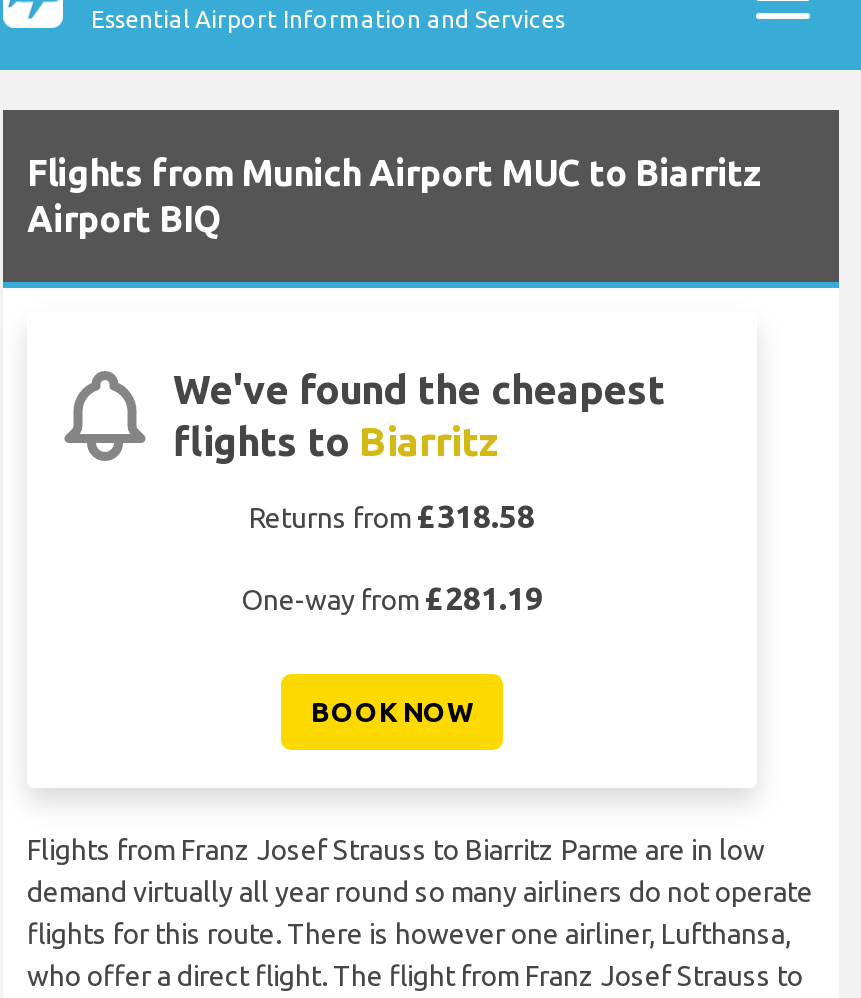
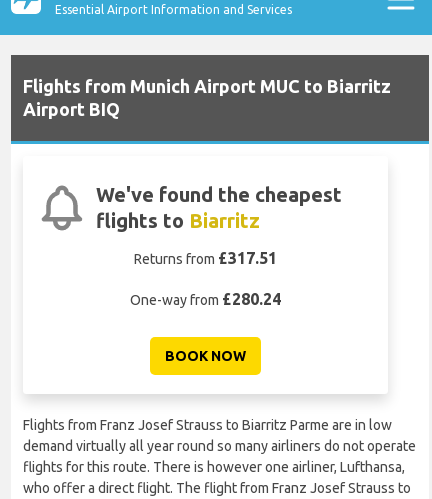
- Returns from £318.58
+ Returns from £317.51

- One-way from £281.19
+ One-way from £280.24
